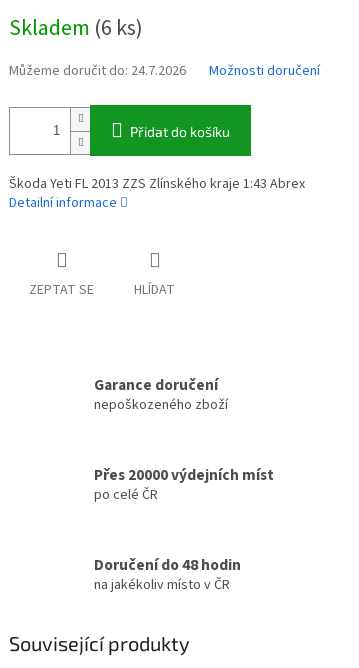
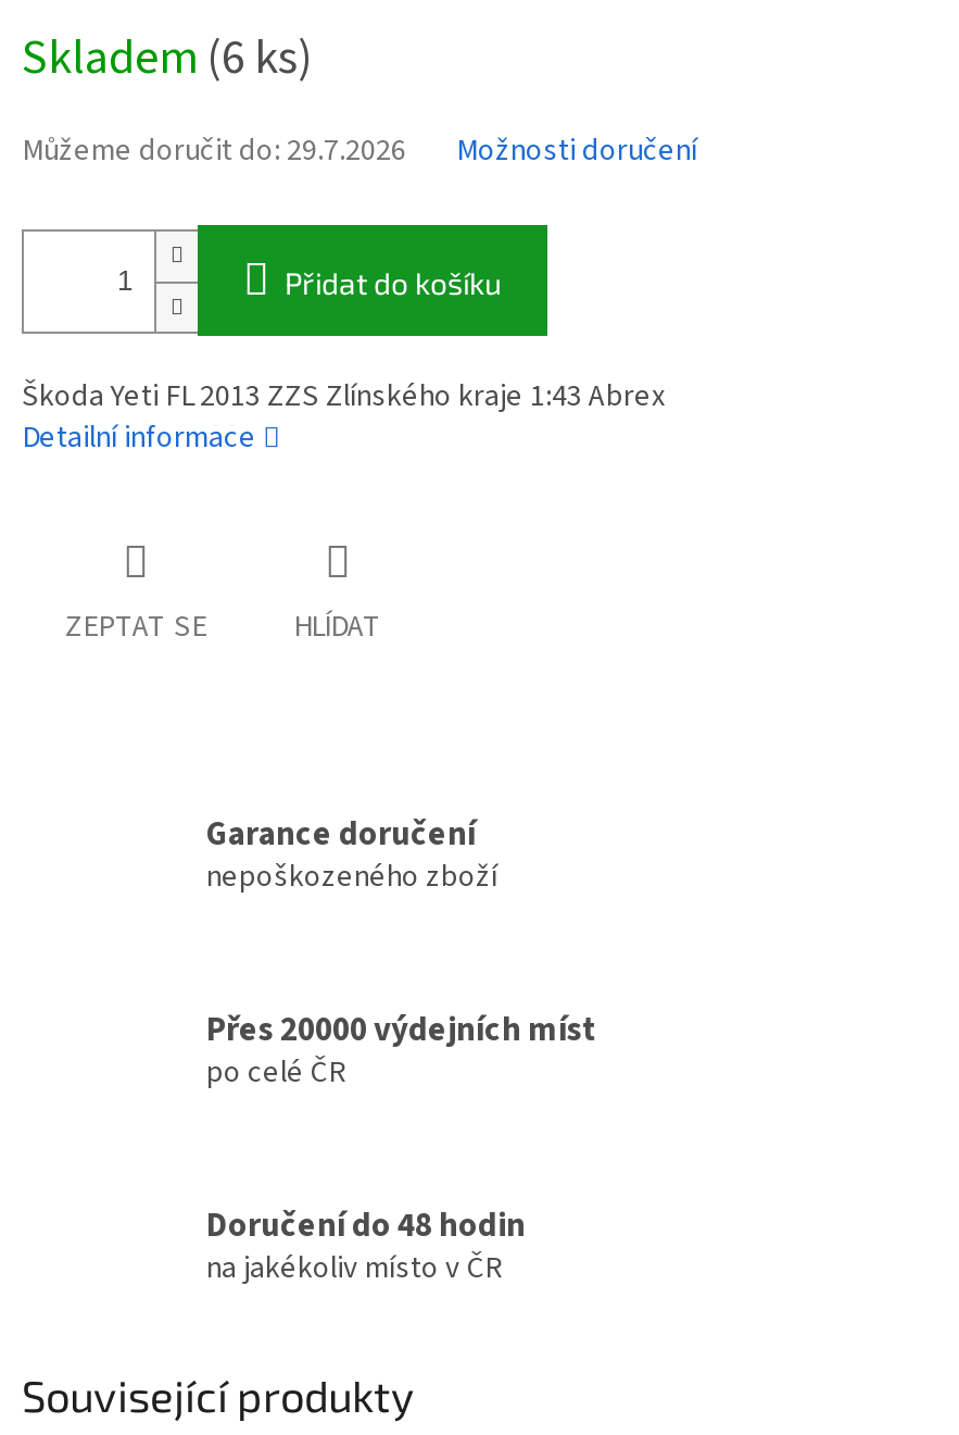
- Můžeme doručit do: 24.7.2026
+ Můžeme doručit do: 29.7.2026
